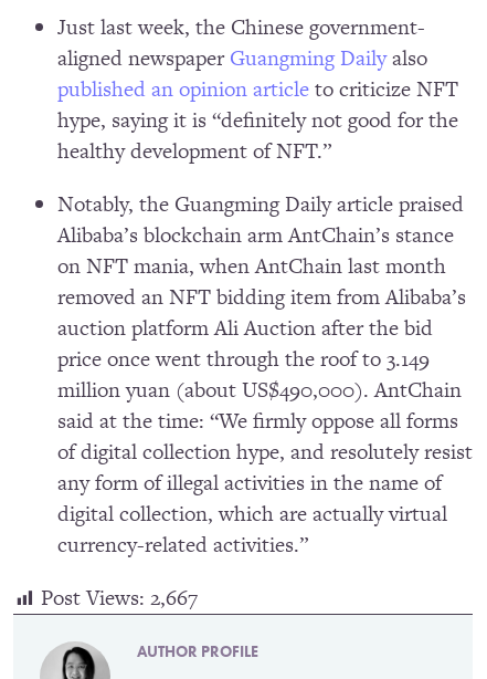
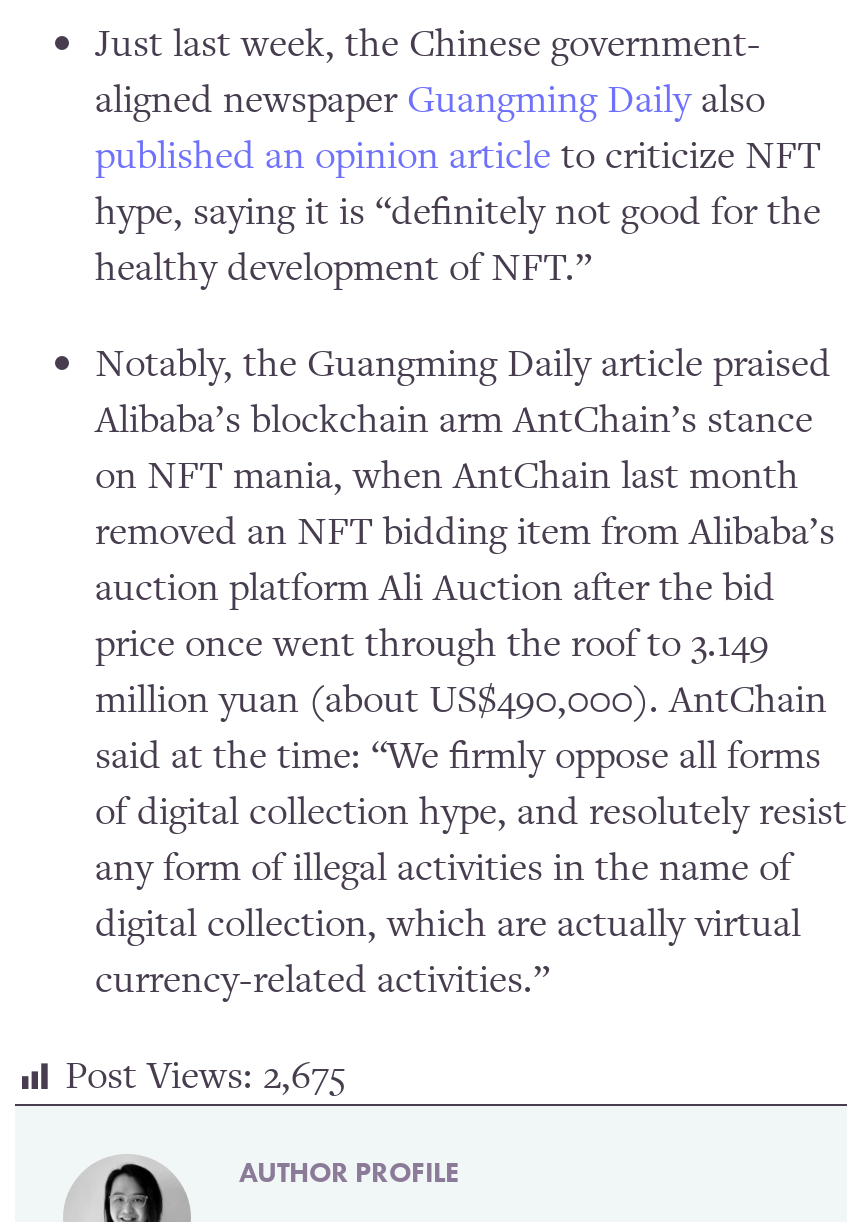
- Post Views: 2,667
+ Post Views: 2,675
